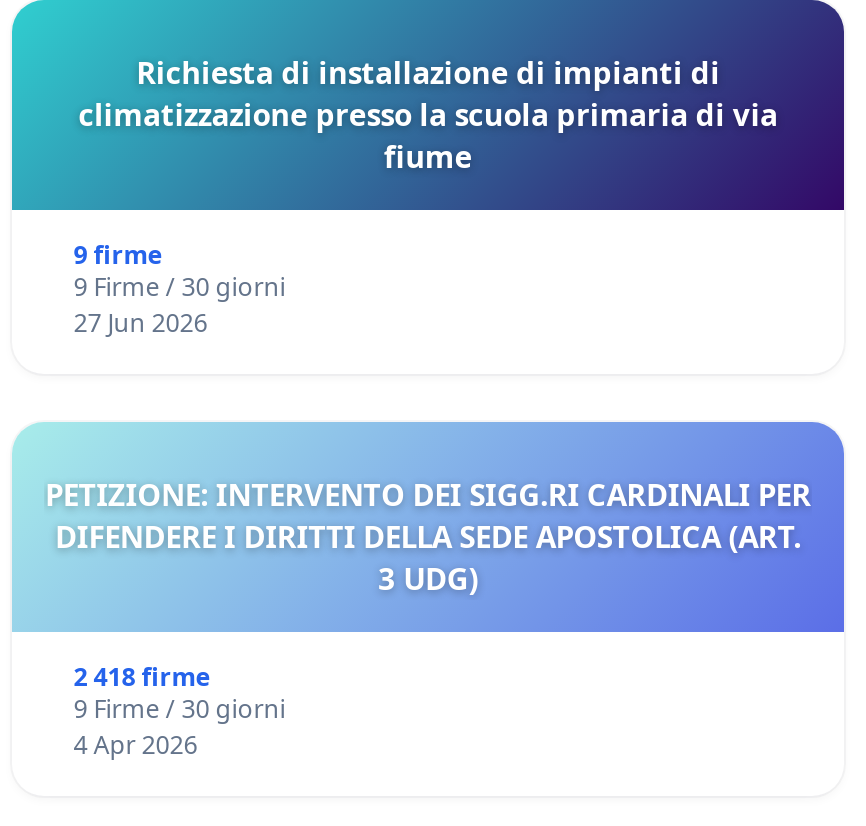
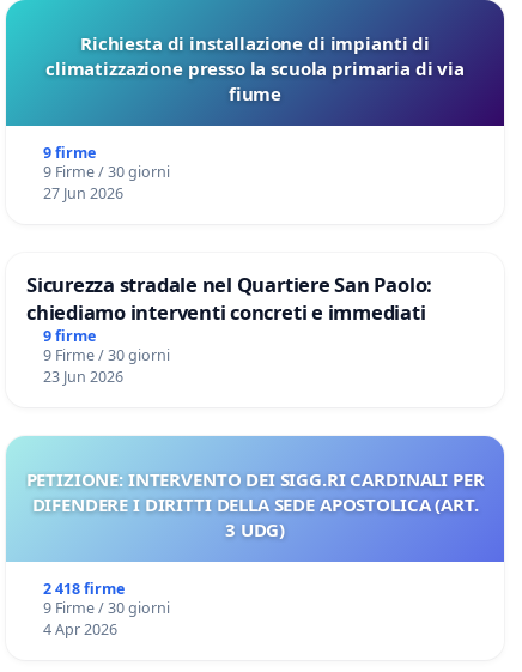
+ Sicurezza stradale nel Quartiere San Paolo:
+ chiediamo interventi concreti e immediati
+ 9 firme
+ 9 Firme / 30 giorni
+ 23 Jun 2026
